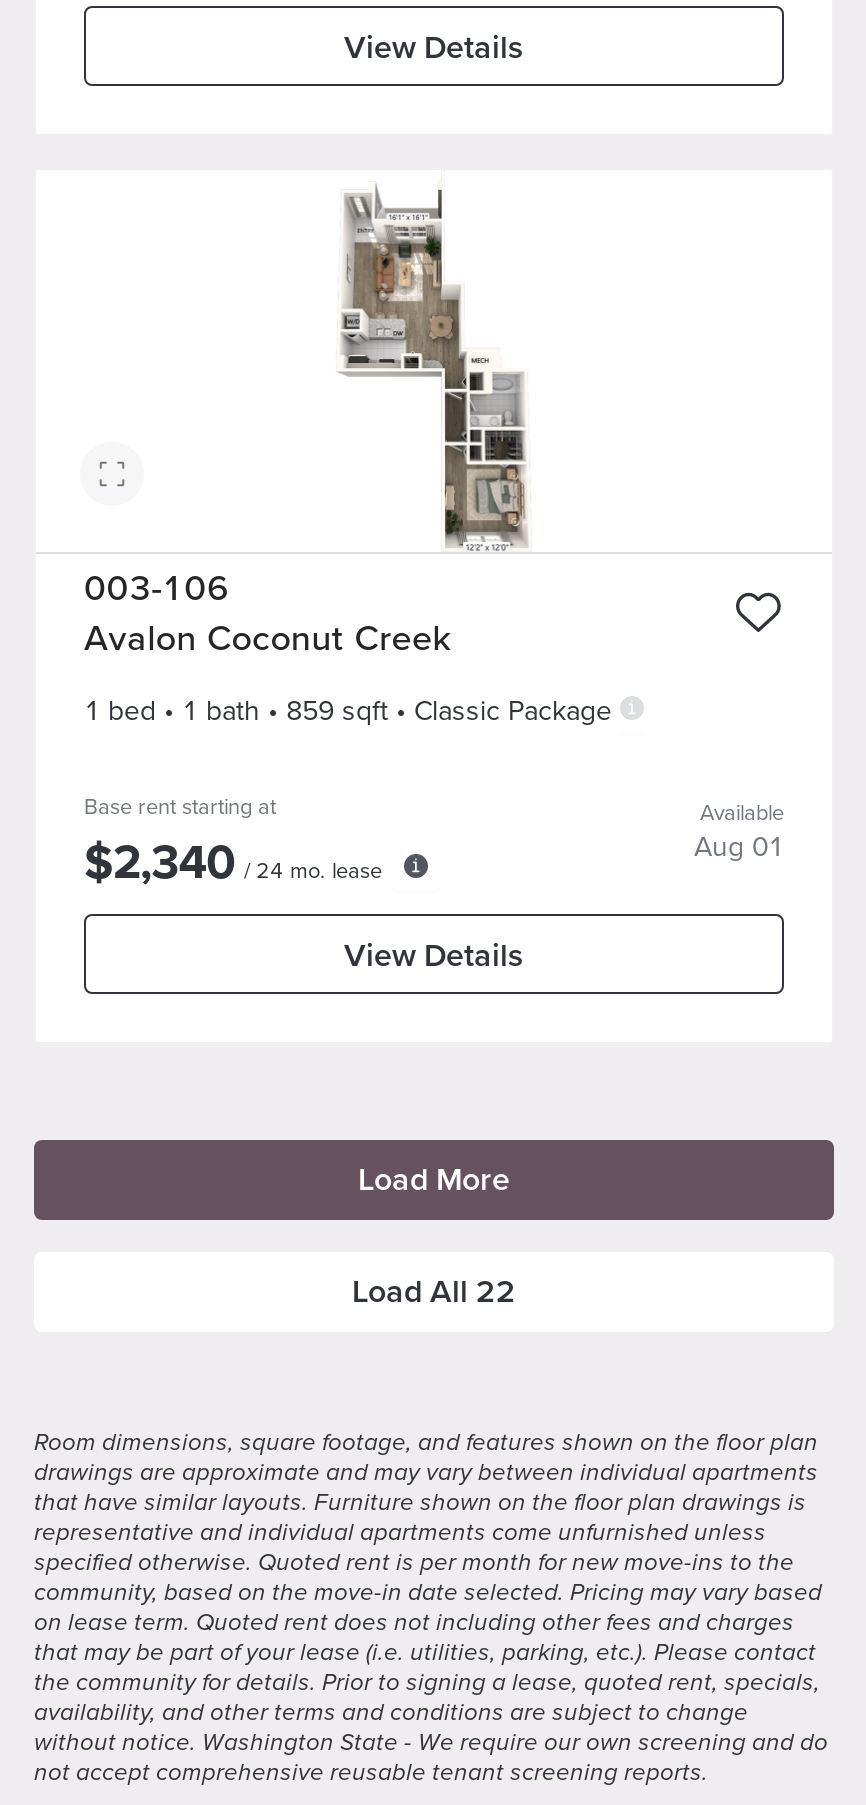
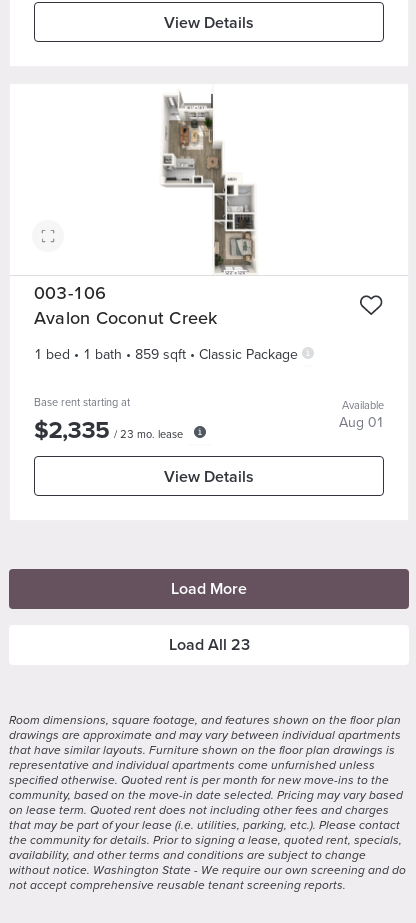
- $2,340 /24mo. lease
+ $2,335 /23mo. lease

- Load All 22
+ Load All 23
